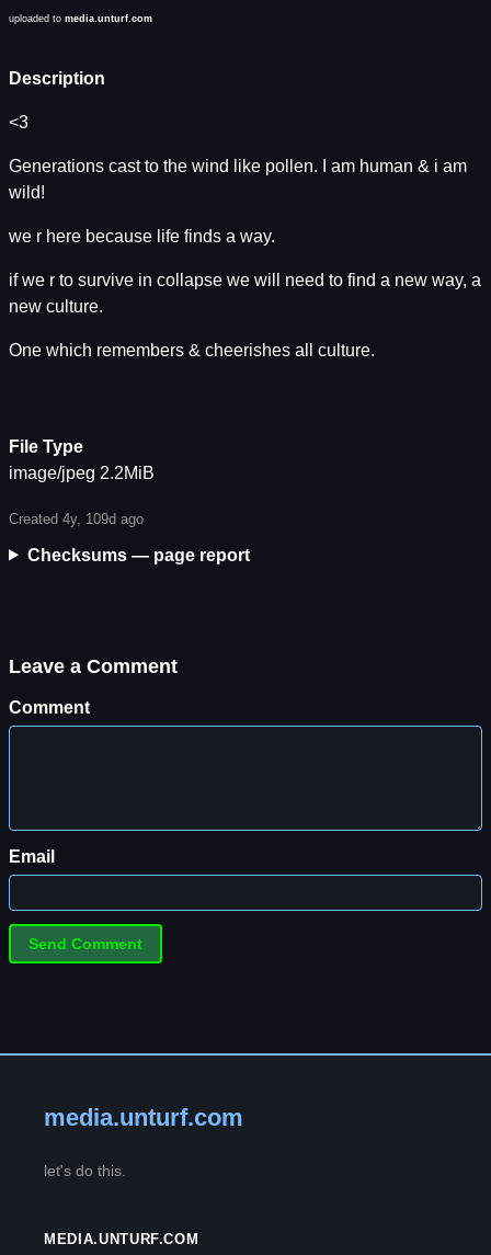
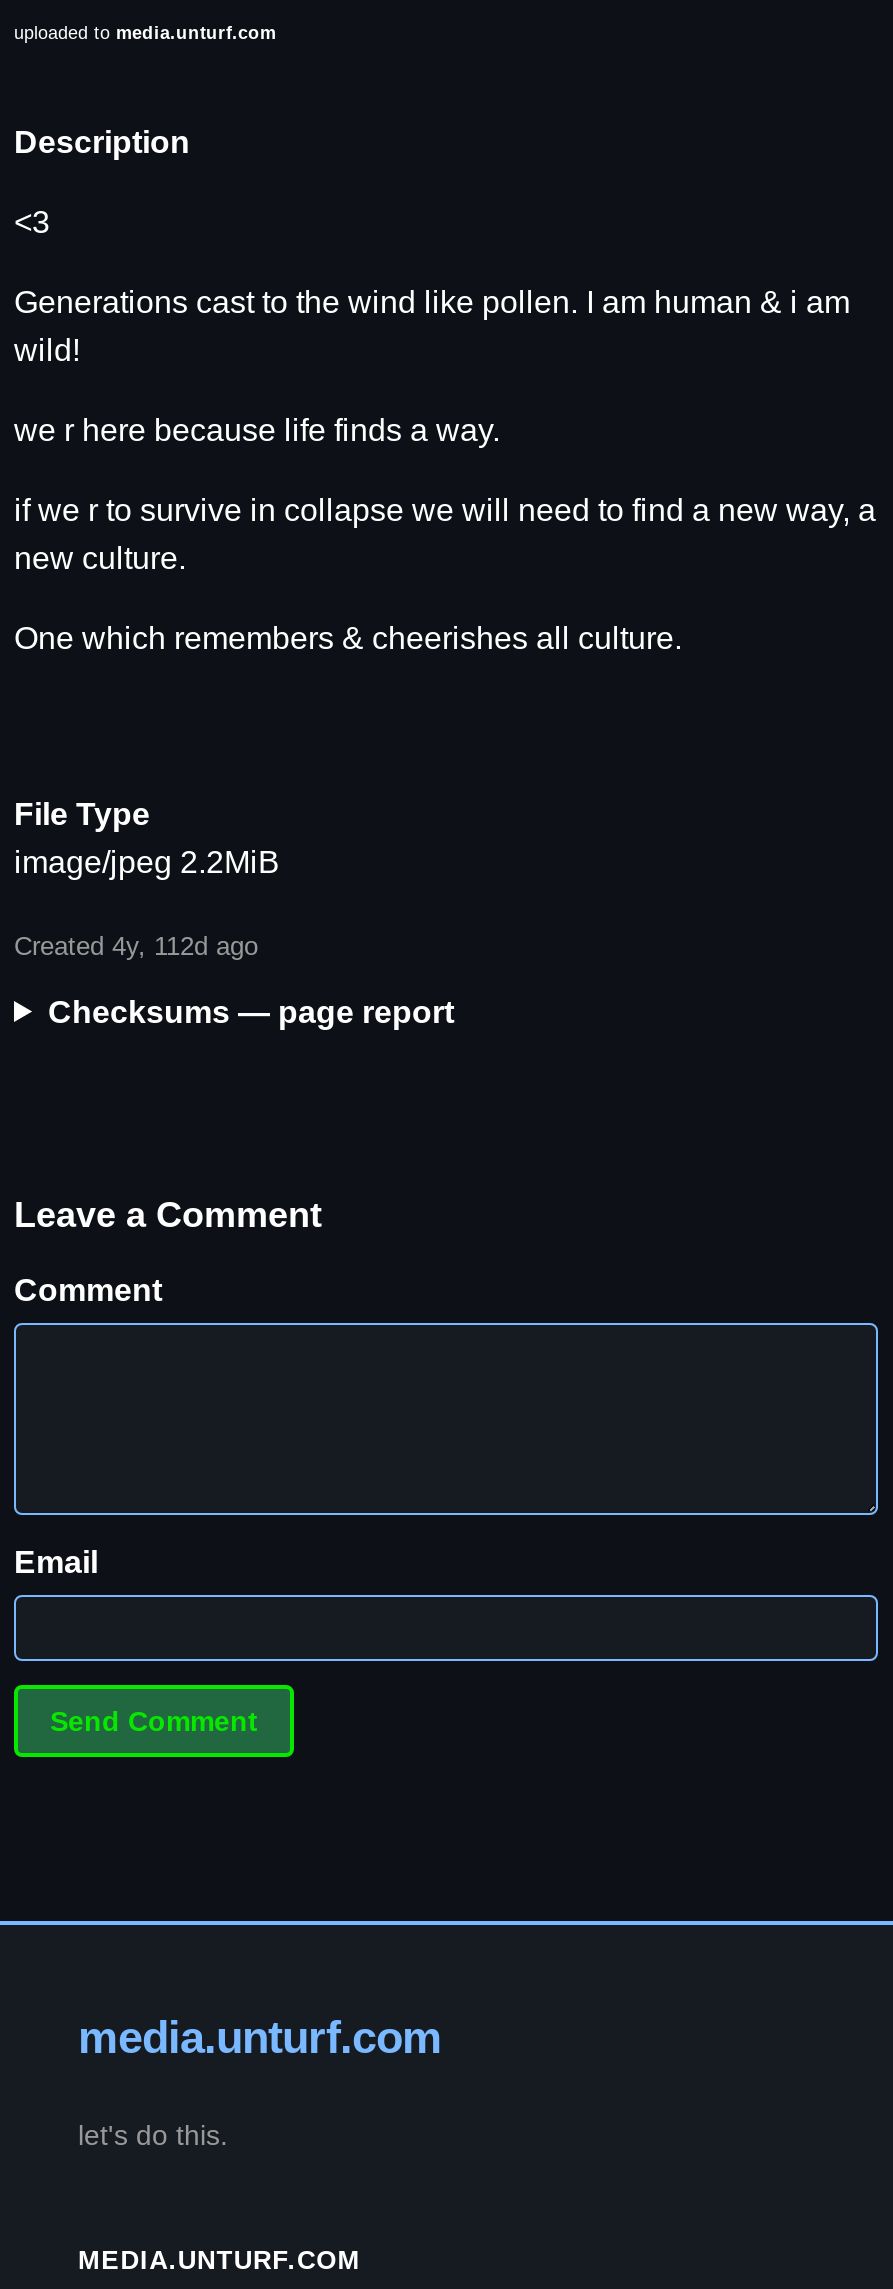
- Created 4y, 109d ago
+ Created 4y, 112d ago
